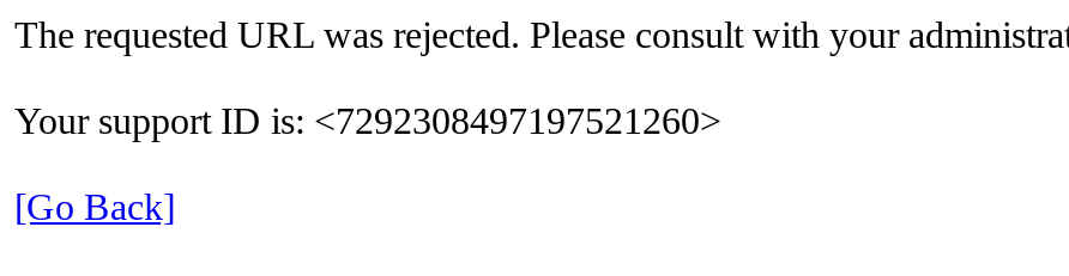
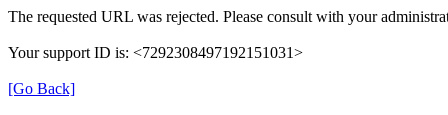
- Your support ID is: <7292308497197521260>
+ Your support ID is: <7292308497192151031>
